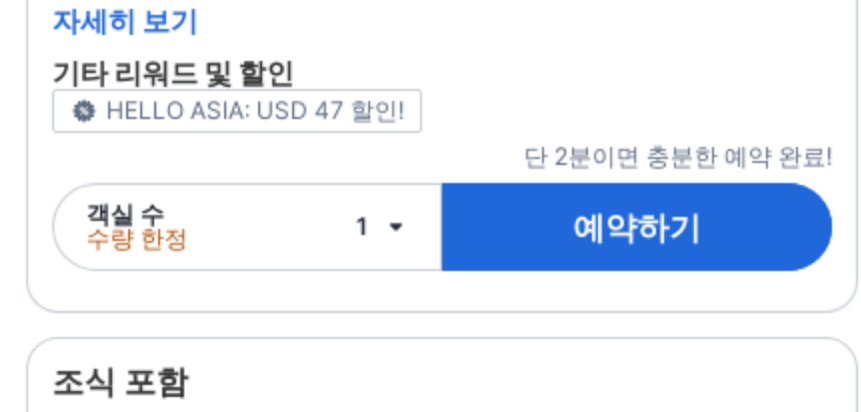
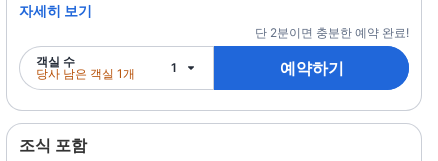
- 기타 리워드 및 할인
- HELLO ASIA: USD 47 할인!

- 수량 한정
+ 당사 남은 객실 1개
